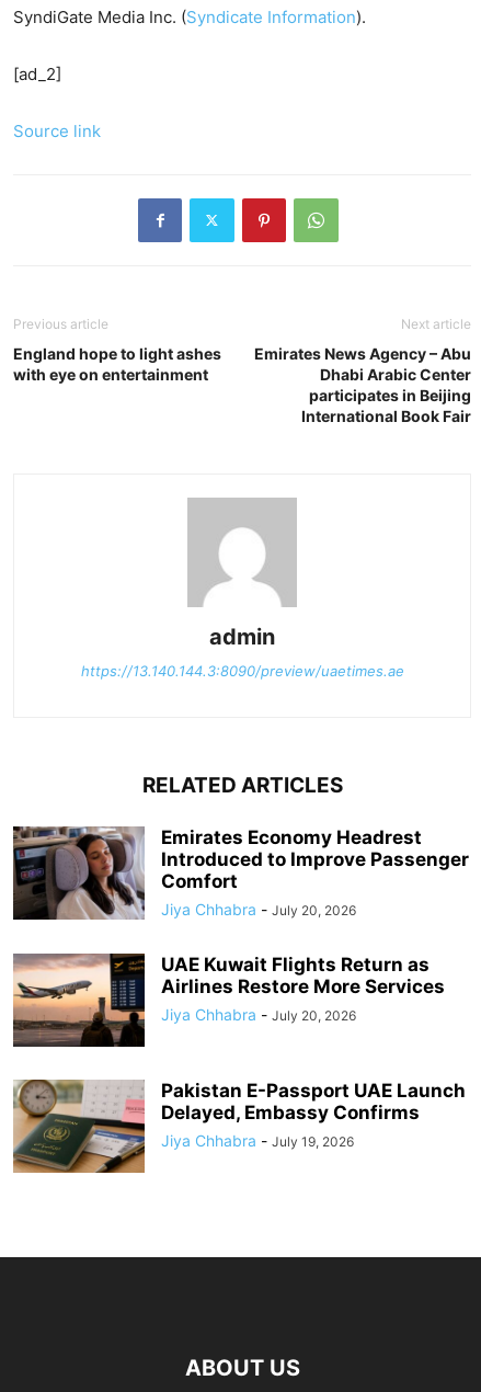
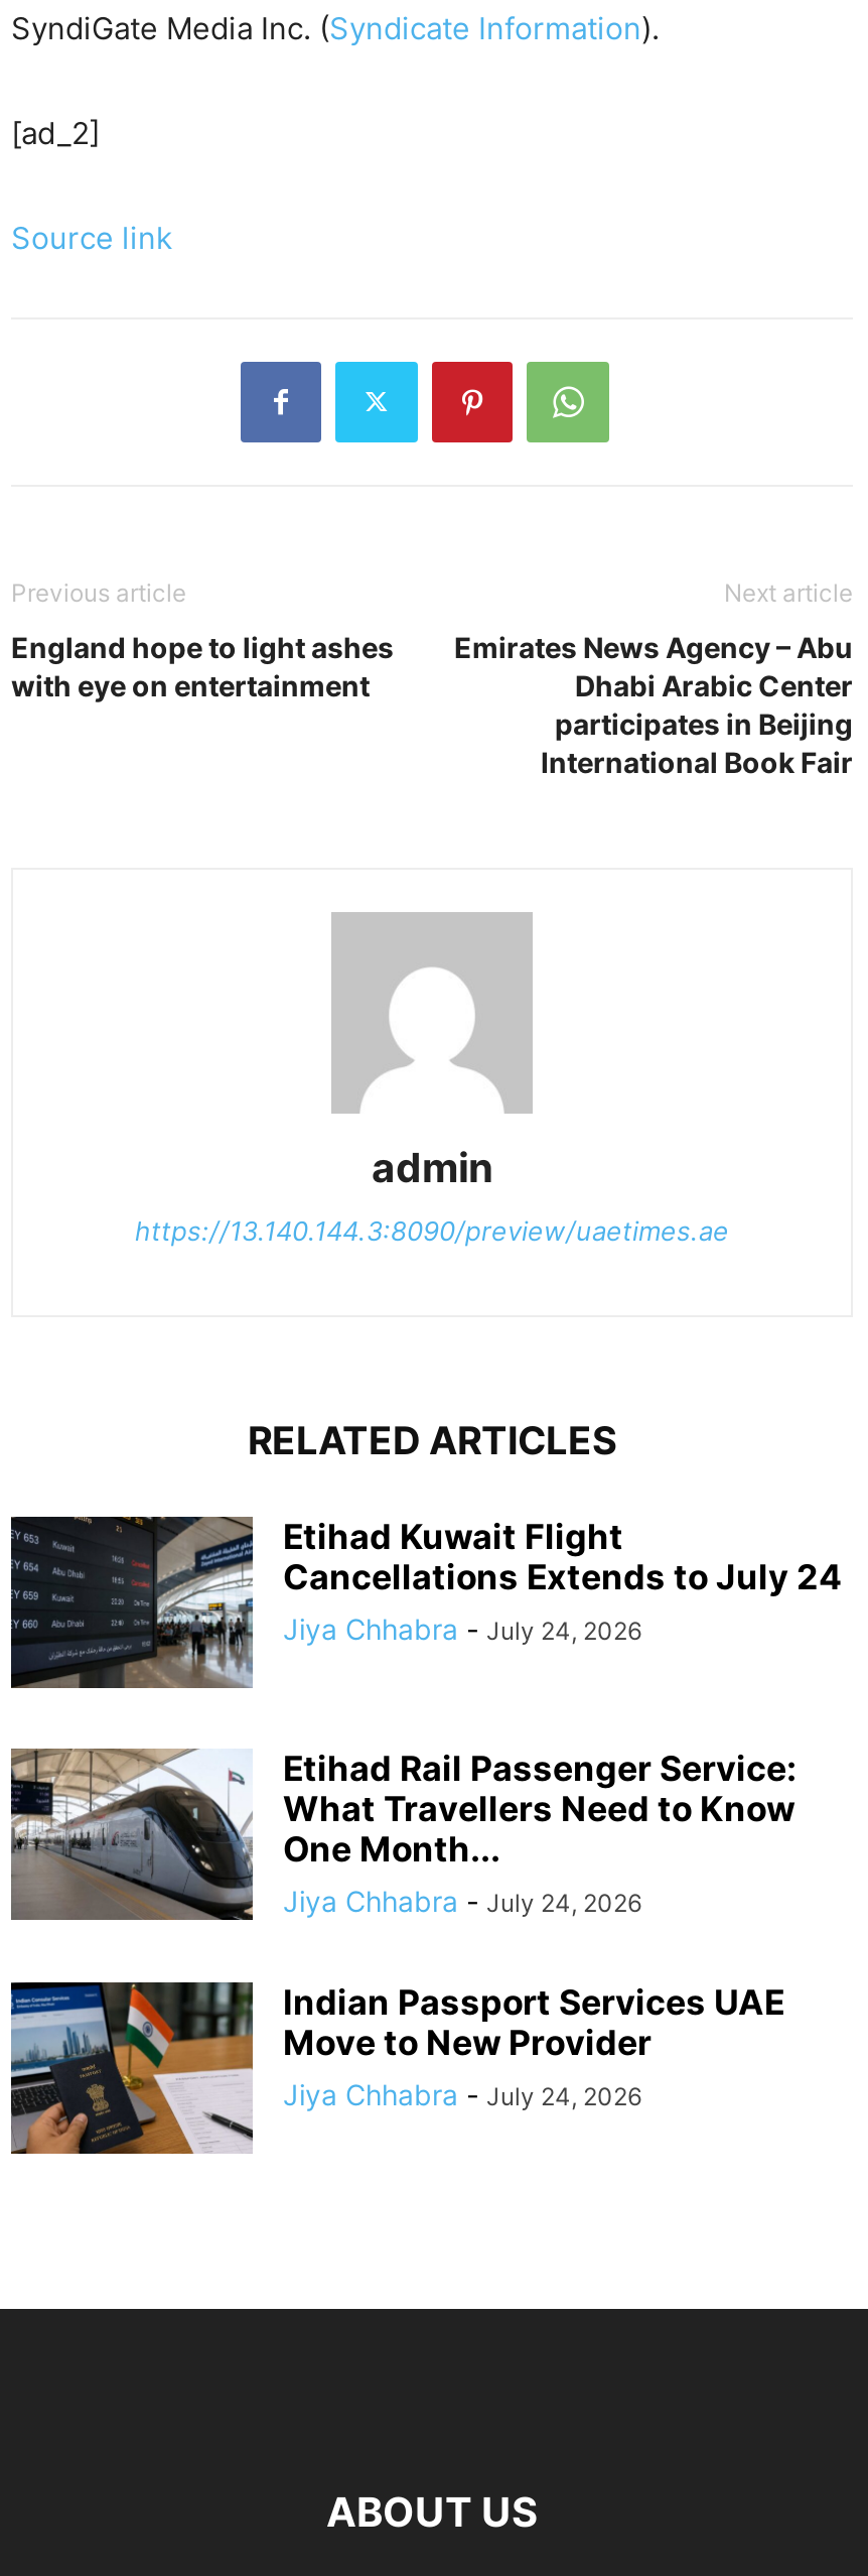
- [image]
- Emirates Economy Headrest
- Introduced to Improve Passenger
- Comfort
- Jiya Chhabra - July 20, 2026
+ [image]
+ Etihad Kuwait Flight
+ Cancellations Extends to July 24
+ Jiya Chhabra - July 24, 2026

- [image]
- UAE Kuwait Flights Return as
- Airlines Restore More Services
- Jiya Chhabra - July 20, 2026
+ [image]
+ Etihad Rail Passenger Service:
+ What Travellers Need to Know
+ One Month...
+ Jiya Chhabra - July 24, 2026

- [image]
- Pakistan E-Passport UAE Launch
- Delayed, Embassy Confirms
- Jiya Chhabra - July 19, 2026
+ [image]
+ Indian Passport Services UAE
+ Move to New Provider
+ Jiya Chhabra - July 24, 2026
